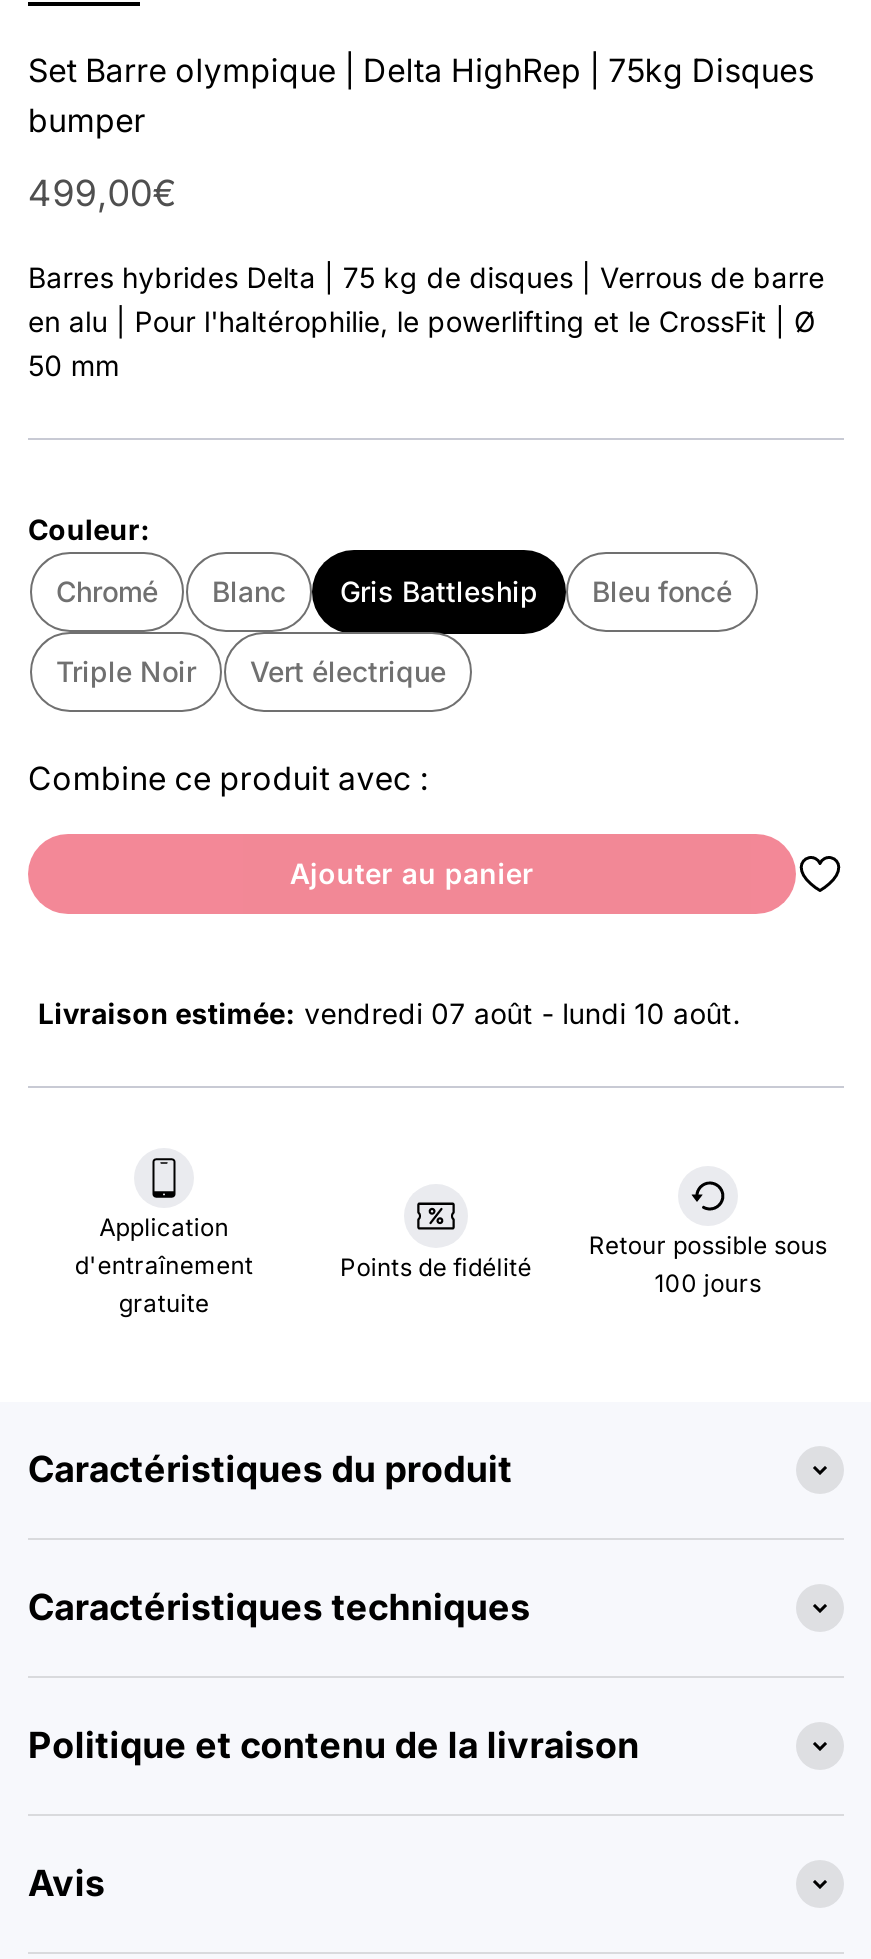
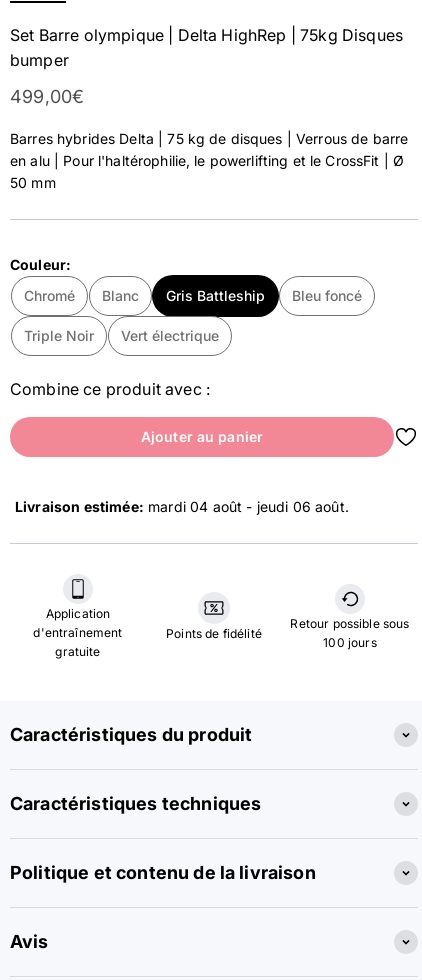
- Livraison estimée: vendredi 07 août - lundi 10 août.
+ Livraison estimée: mardi 04 août - jeudi 06 août.
